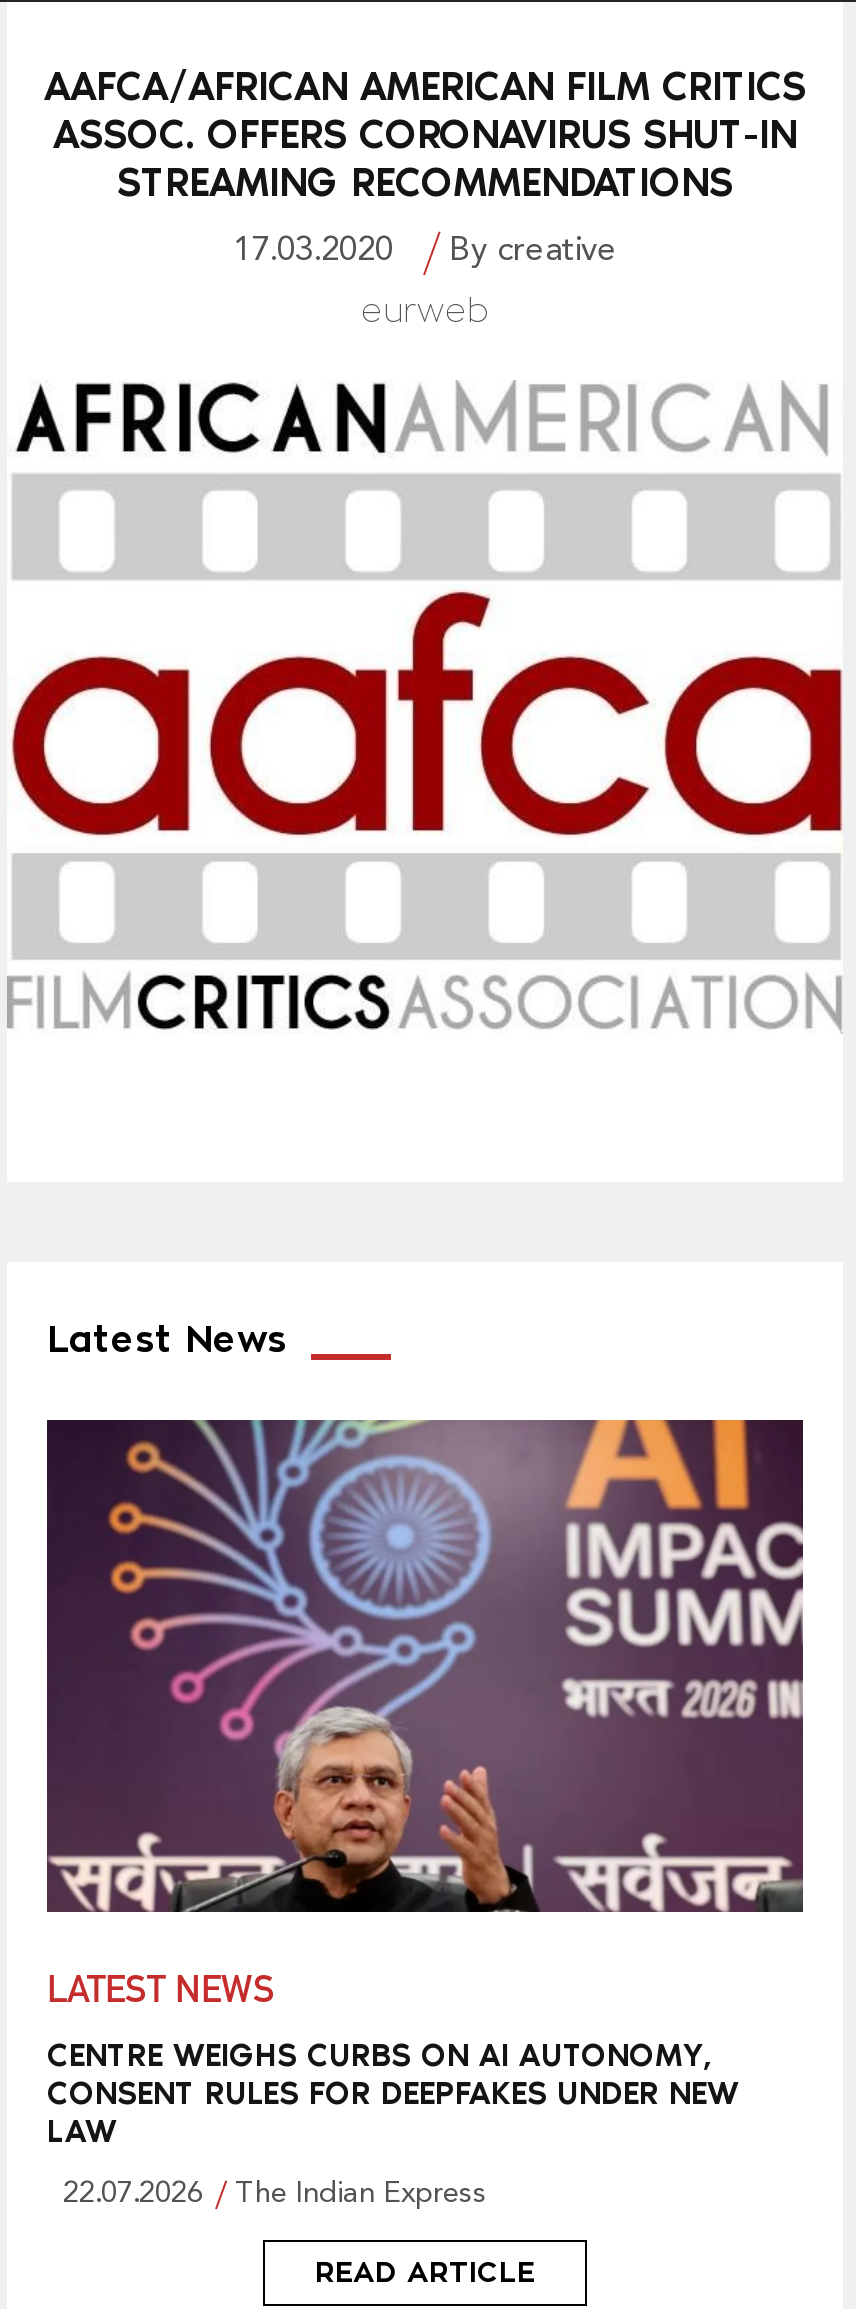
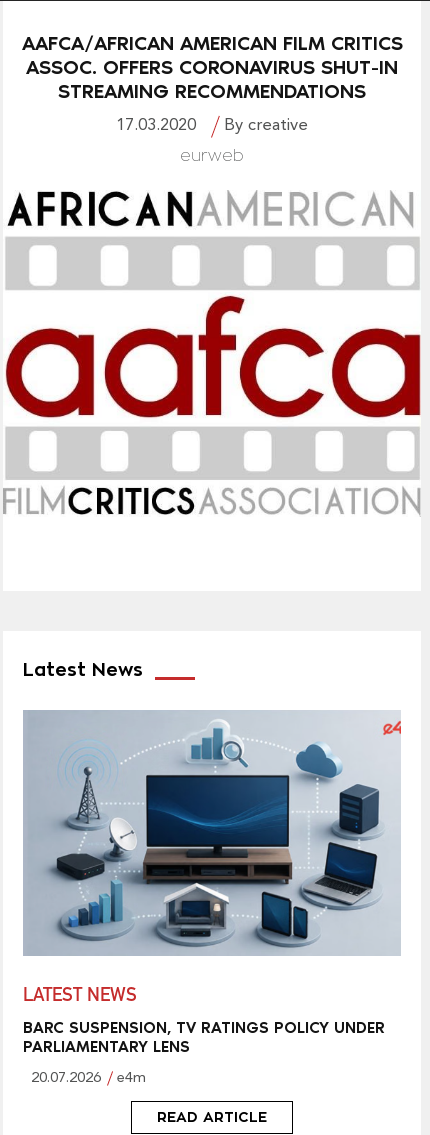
- [image]
+ [image]

- CENTRE WEIGHS CURBS ON AI AUTONOMY,
- CONSENT RULES FOR DEEPFAKES UNDER NEW
- LAW
+ BARC SUSPENSION, TV RATINGS POLICY UNDER
+ PARLIAMENTARY LENS

- 22.07.2026
- The Indian Express
+ 20.07.2026
+ e4m
